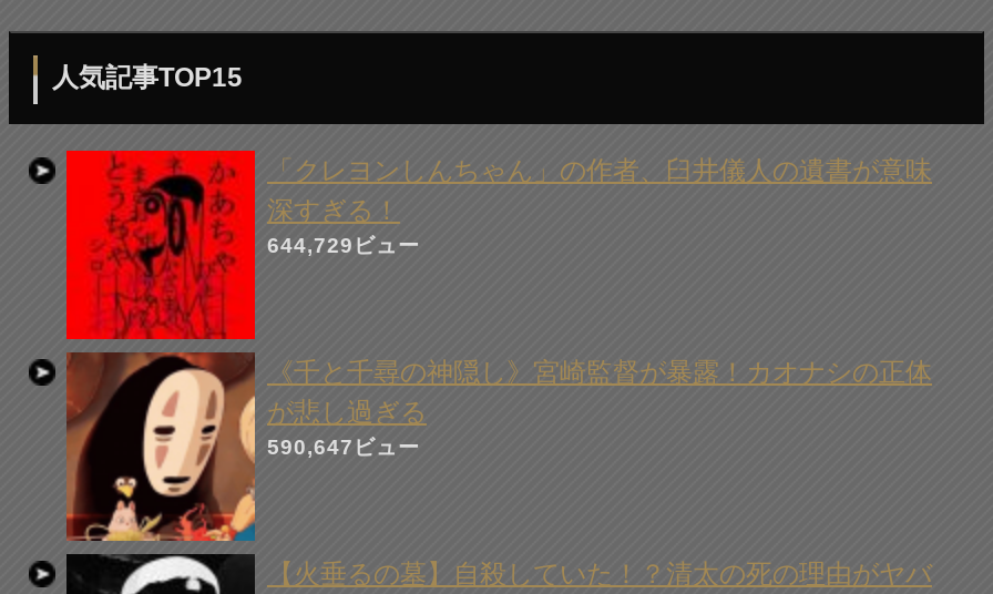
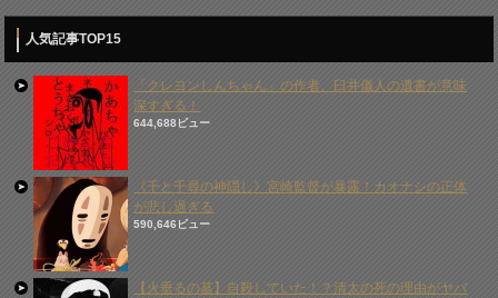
- 644,729ビュー
+ 644,688ビュー

- 590,647ビュー
+ 590,646ビュー
